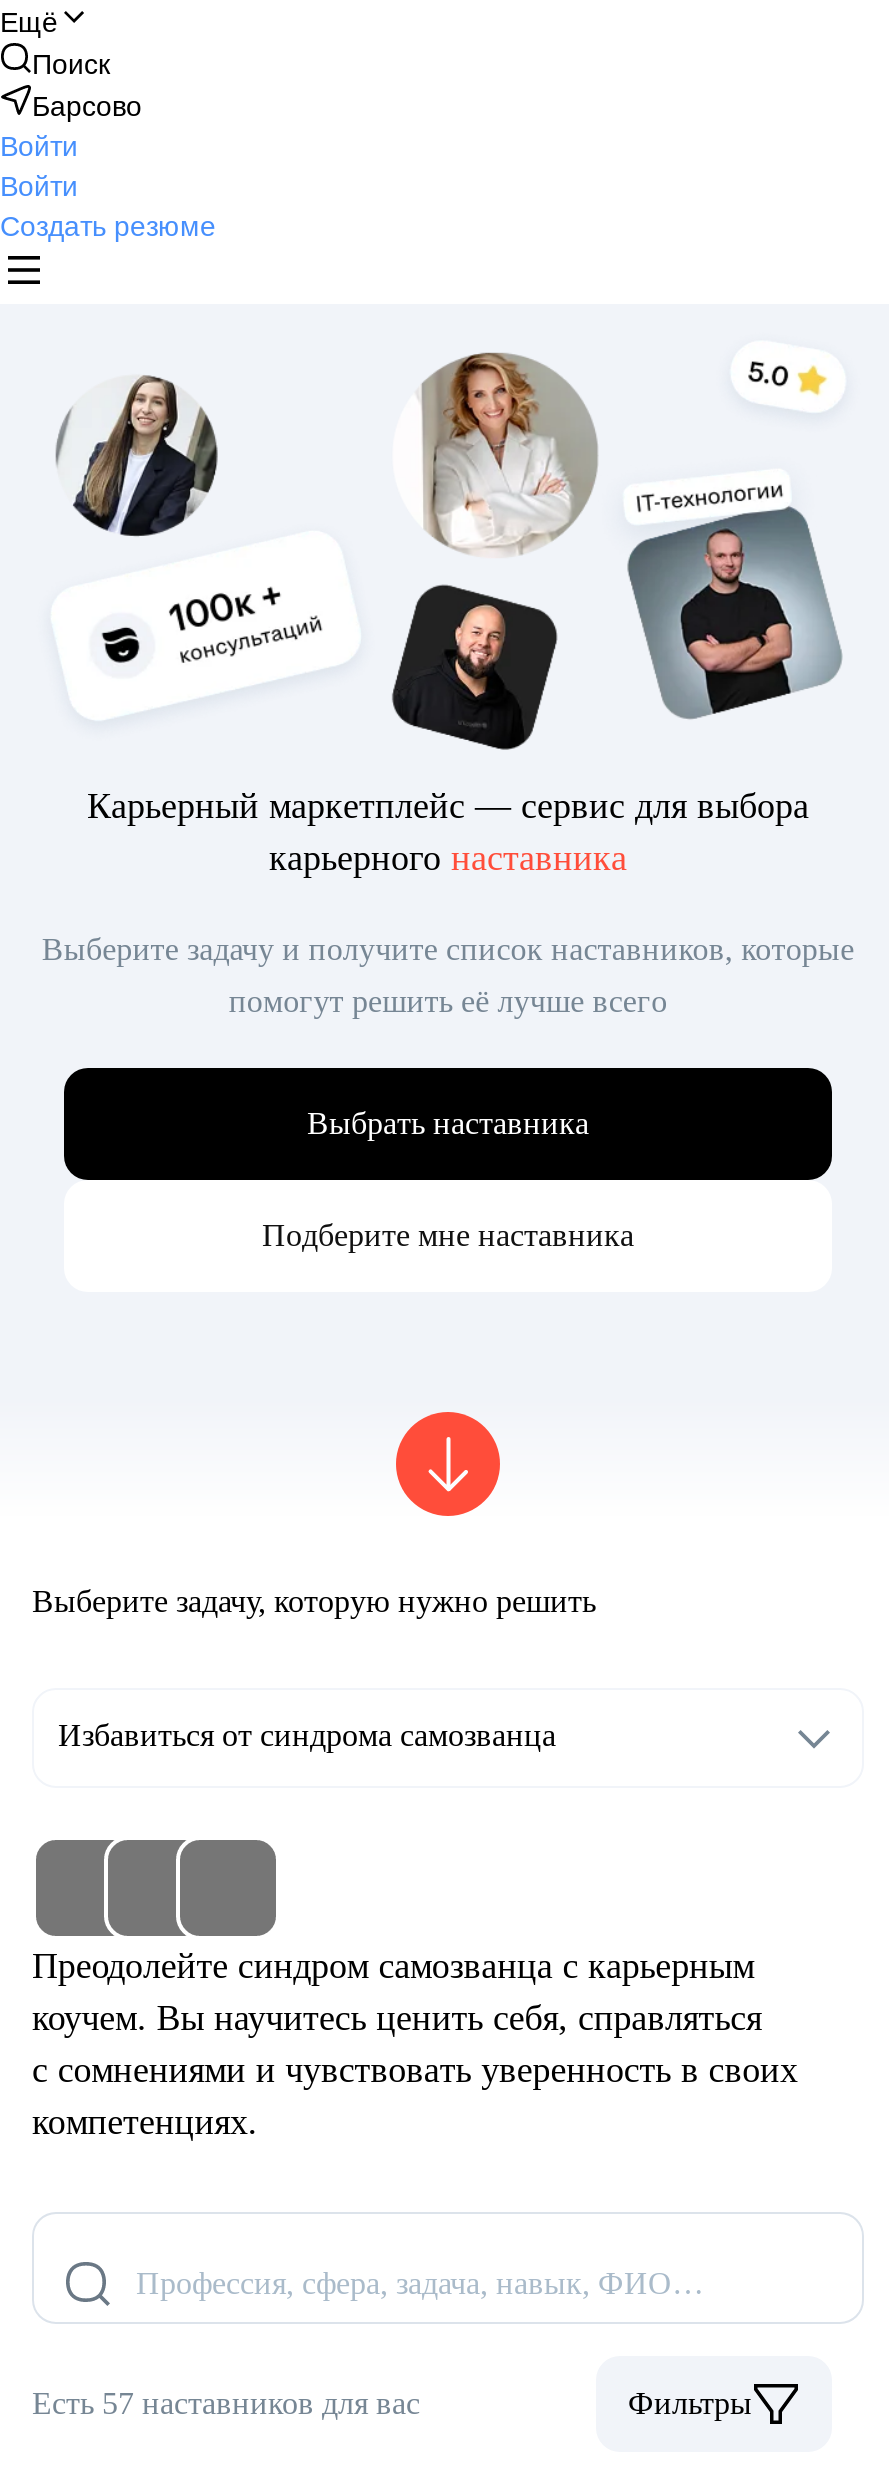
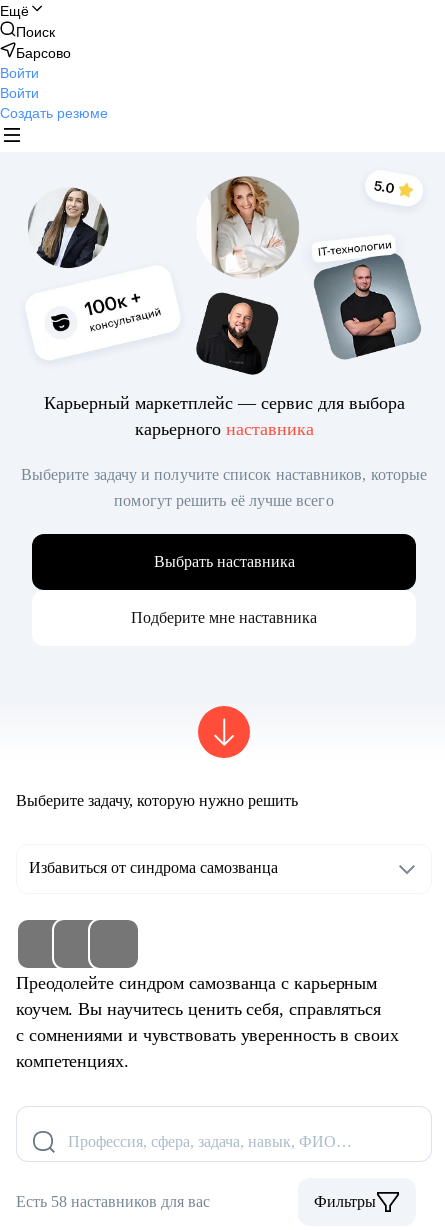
- Есть 57 наставников для вас
+ Есть 58 наставников для вас
